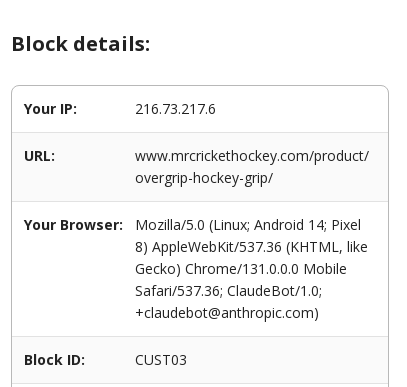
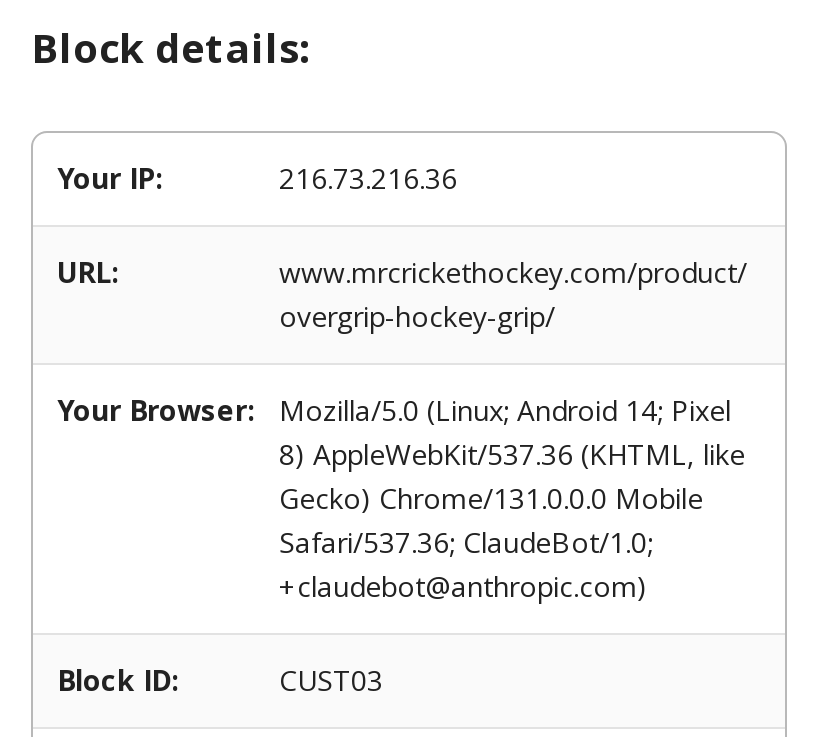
- 216.73.217.6
+ 216.73.216.36
